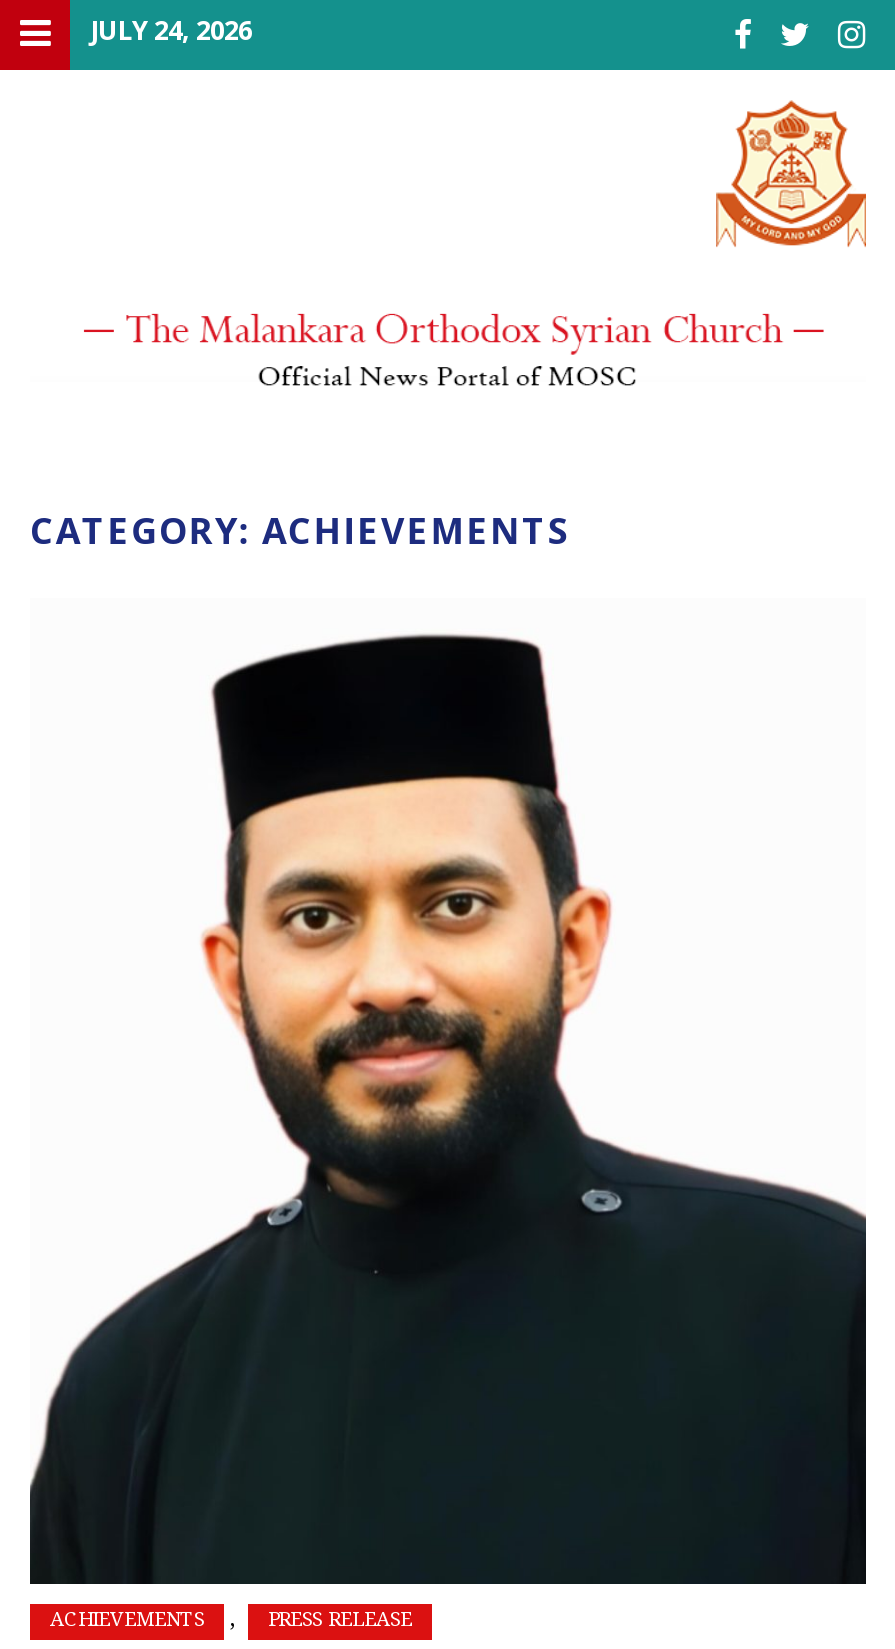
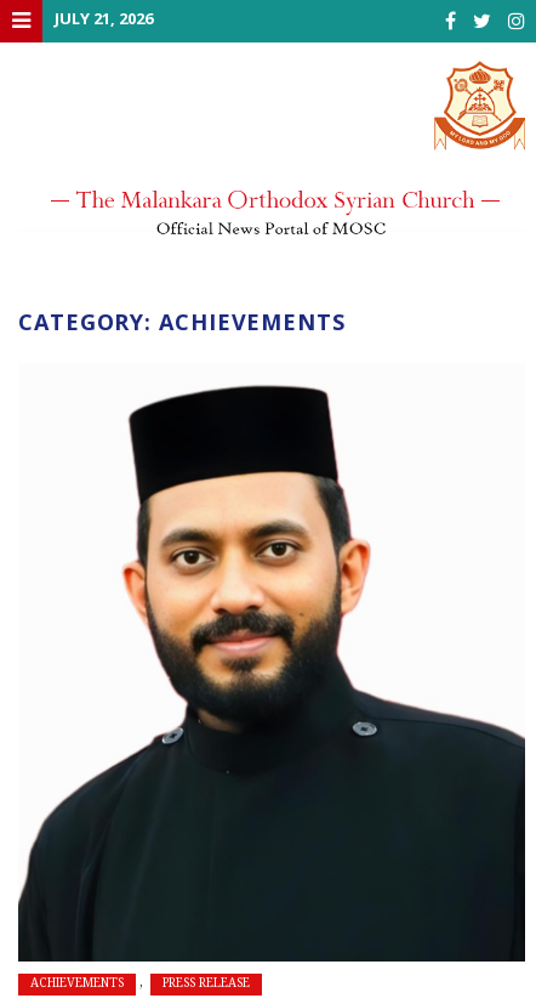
- JULY 24, 2026
+ JULY 21, 2026
